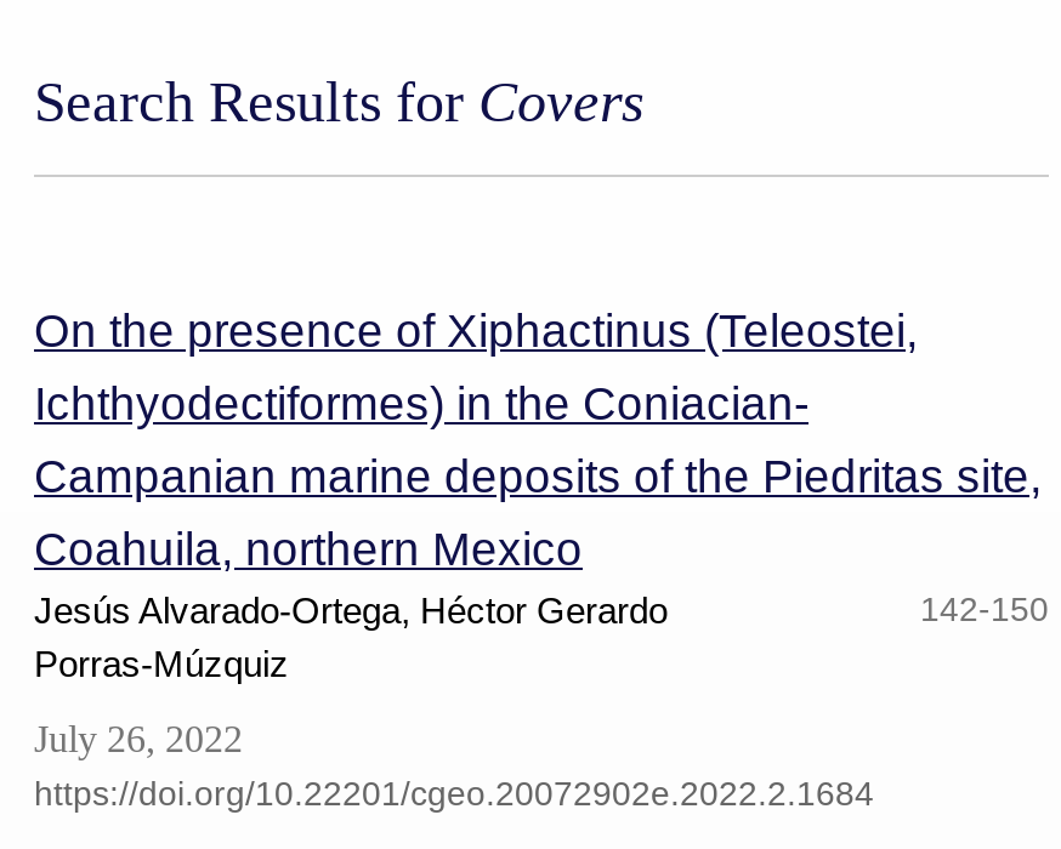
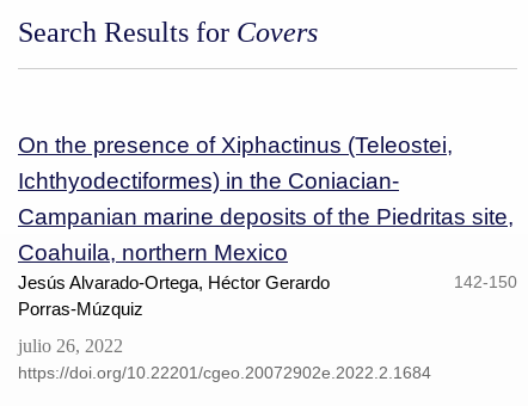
- July 26, 2022
+ julio 26, 2022
